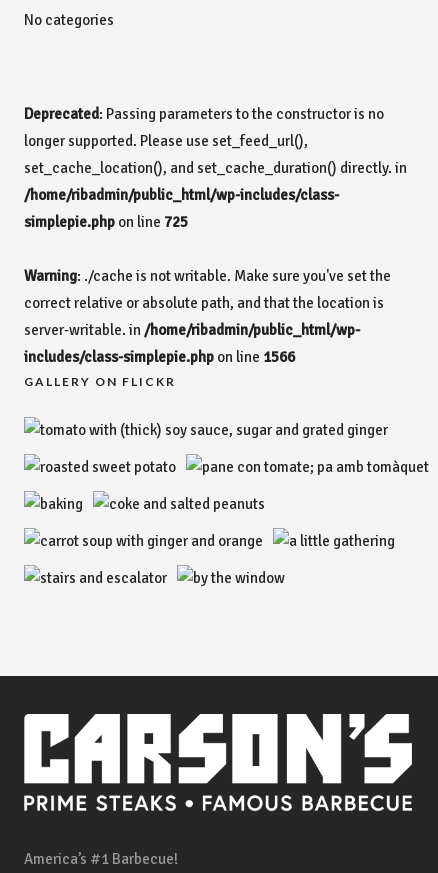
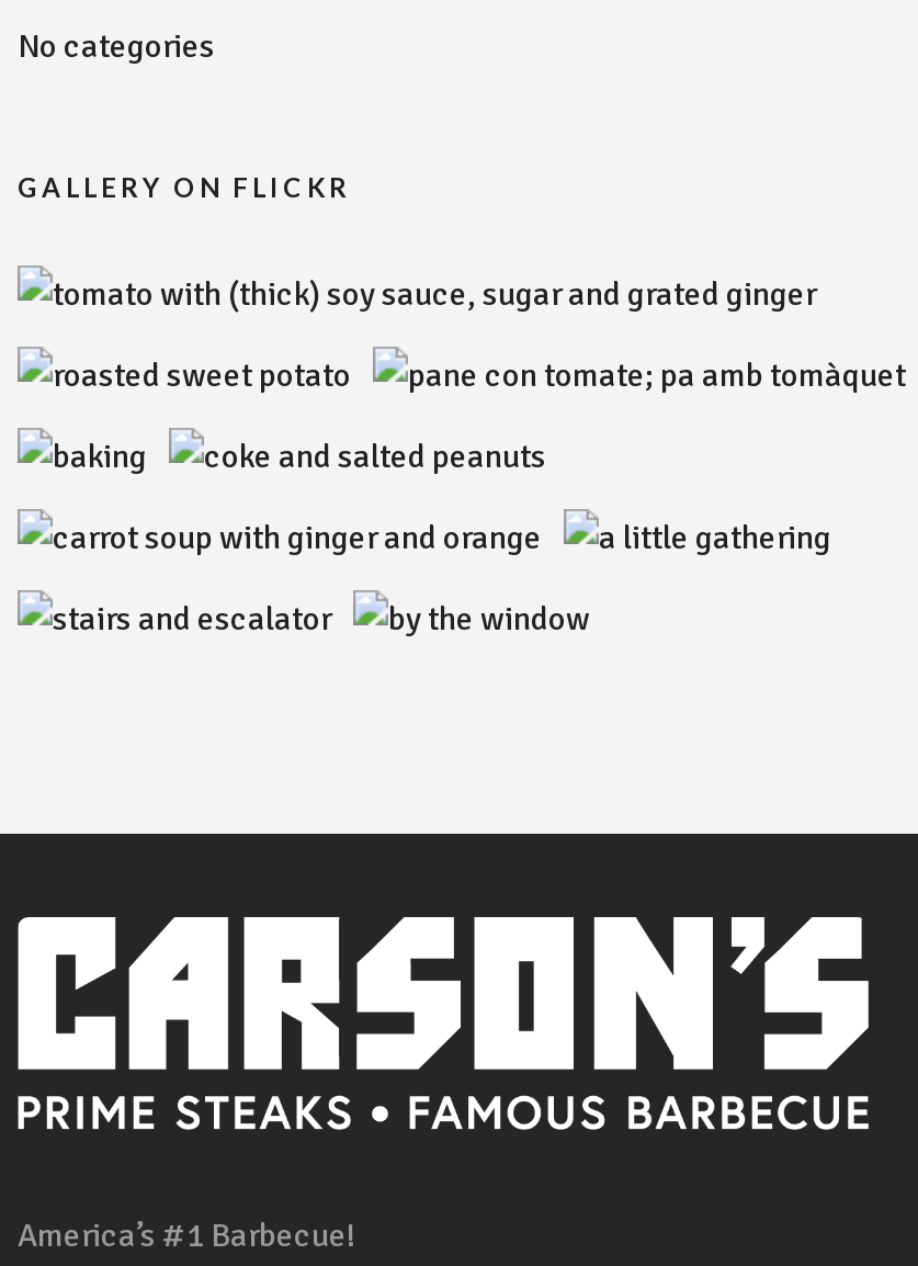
- Deprecated: Passing parameters to the constructor is no
- longer supported. Please use set_feed_url(),
- set_cache_location(), and set_cache_duration() directly. in
- /home/ribadmin/public_html/wp-includes/class-
- simplepie.php on line 725
- Warning: ./cache is not writable. Make sure you've set the
- correct relative or absolute path, and that the location is
- server-writable. in /home/ribadmin/public_html/wp-
- includes/class-simplepie.php on line 1566
